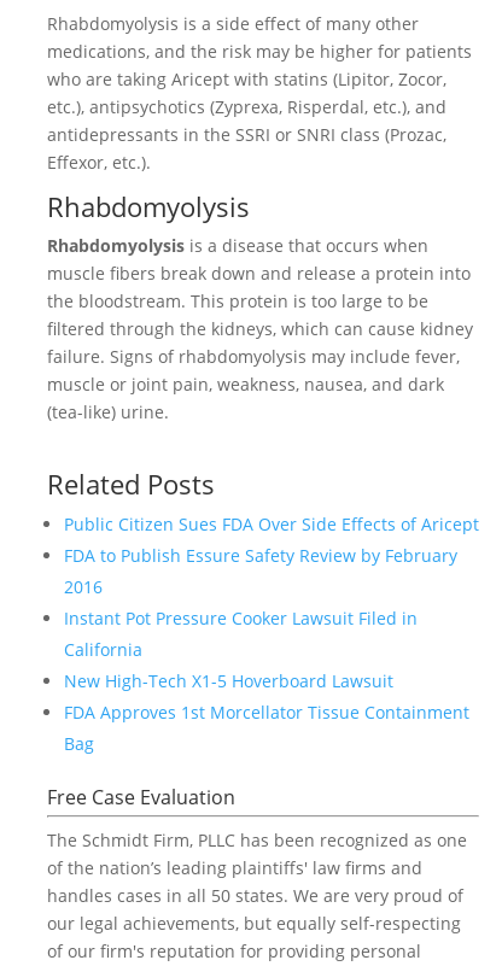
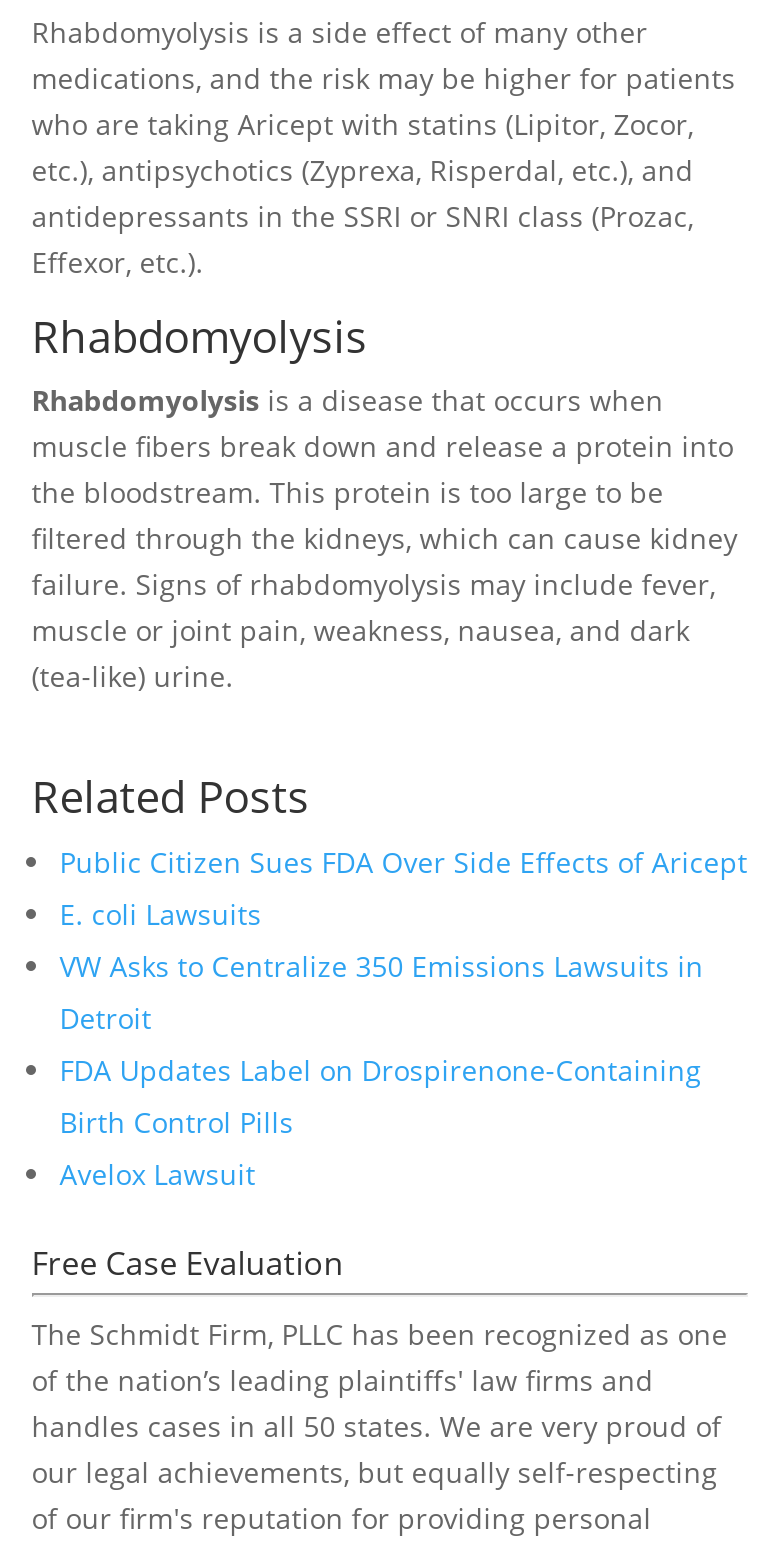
- FDA to Publish Essure Safety Review by February
- 2016
- Instant Pot Pressure Cooker Lawsuit Filed in
- California
- New High-Tech X1-5 Hoverboard Lawsuit
- FDA Approves 1st Morcellator Tissue Containment
- Bag
+ E. coli Lawsuits
+ VW Asks to Centralize 350 Emissions Lawsuits in
+ Detroit
+ FDA Updates Label on Drospirenone-Containing
+ Birth Control Pills
+ Avelox Lawsuit
